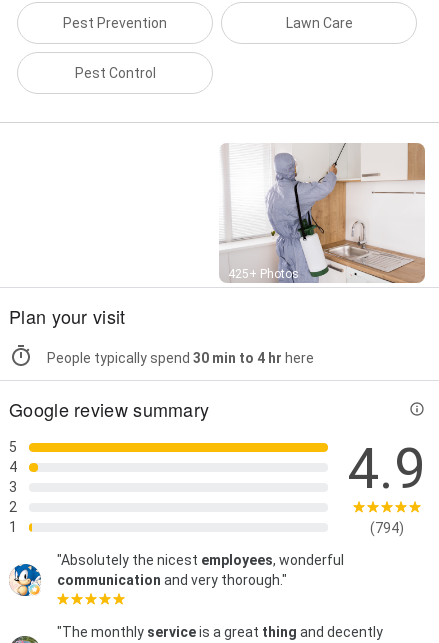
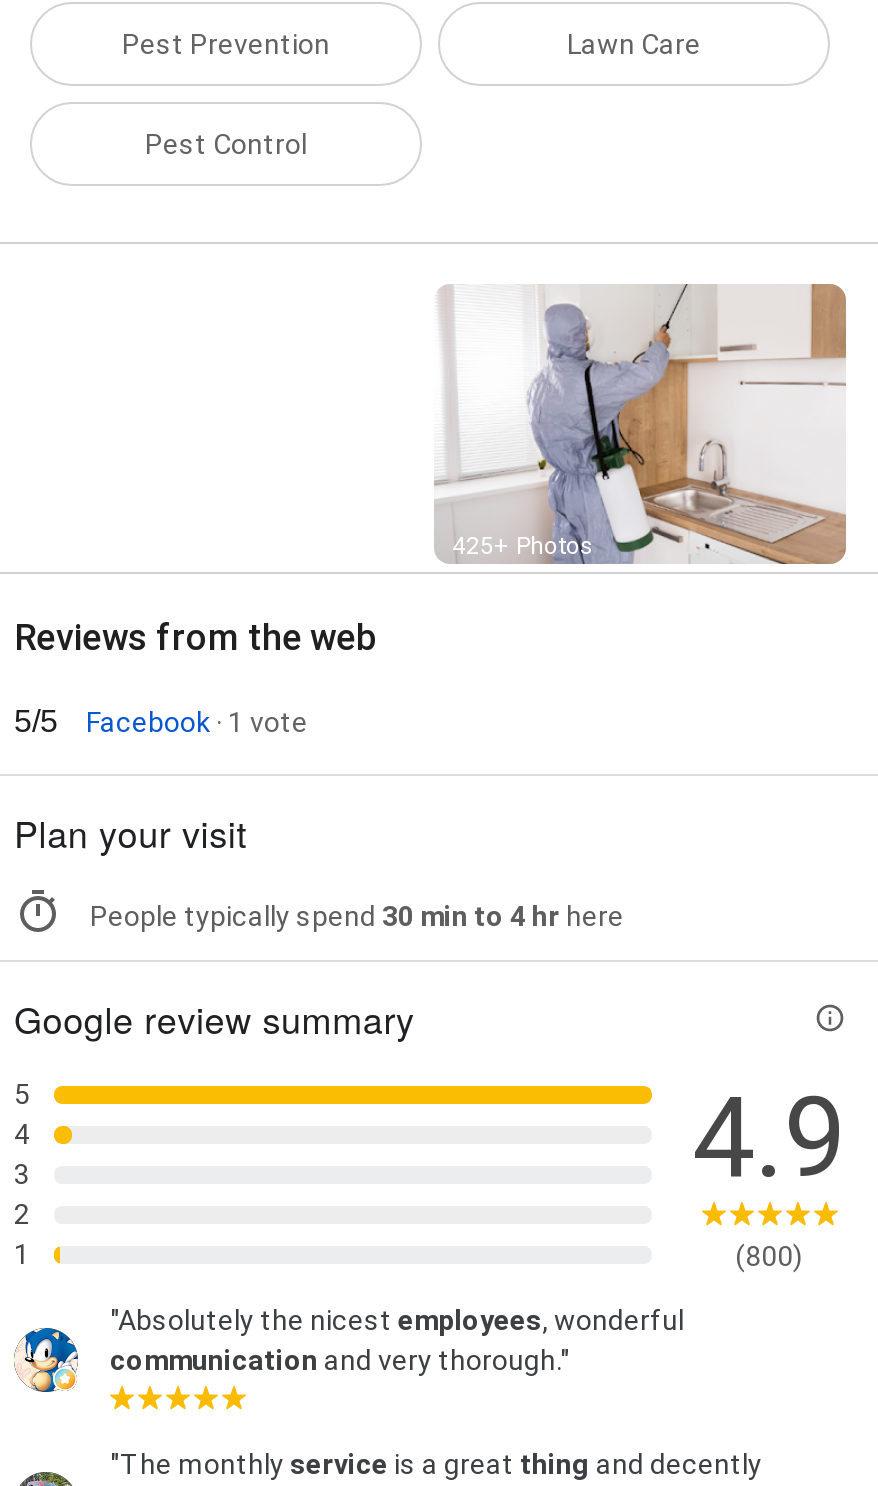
+ Reviews from the web
+ 5/5
+ Facebook · 1 vote

- (794)
+ (800)
